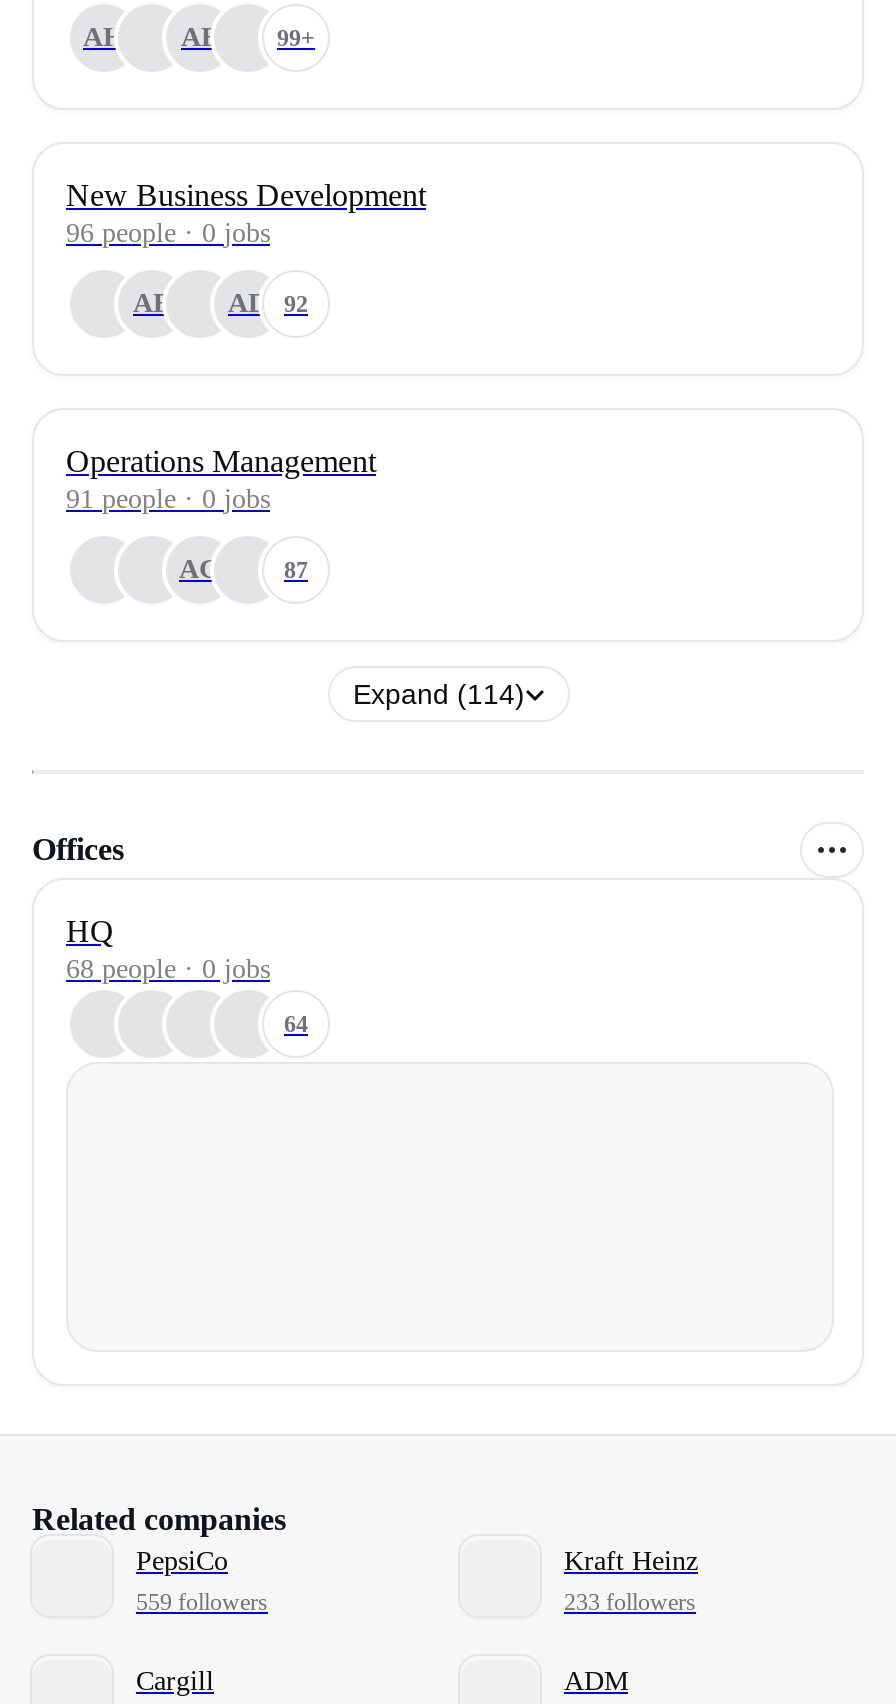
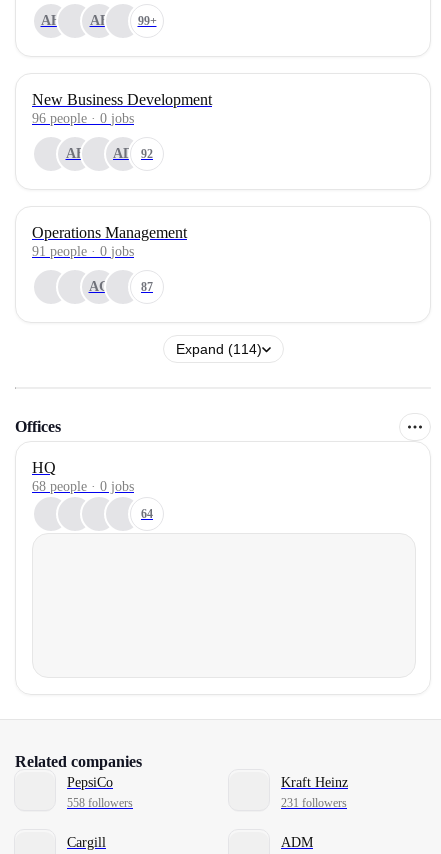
- 559 followers
+ 558 followers

- 233 followers
+ 231 followers
